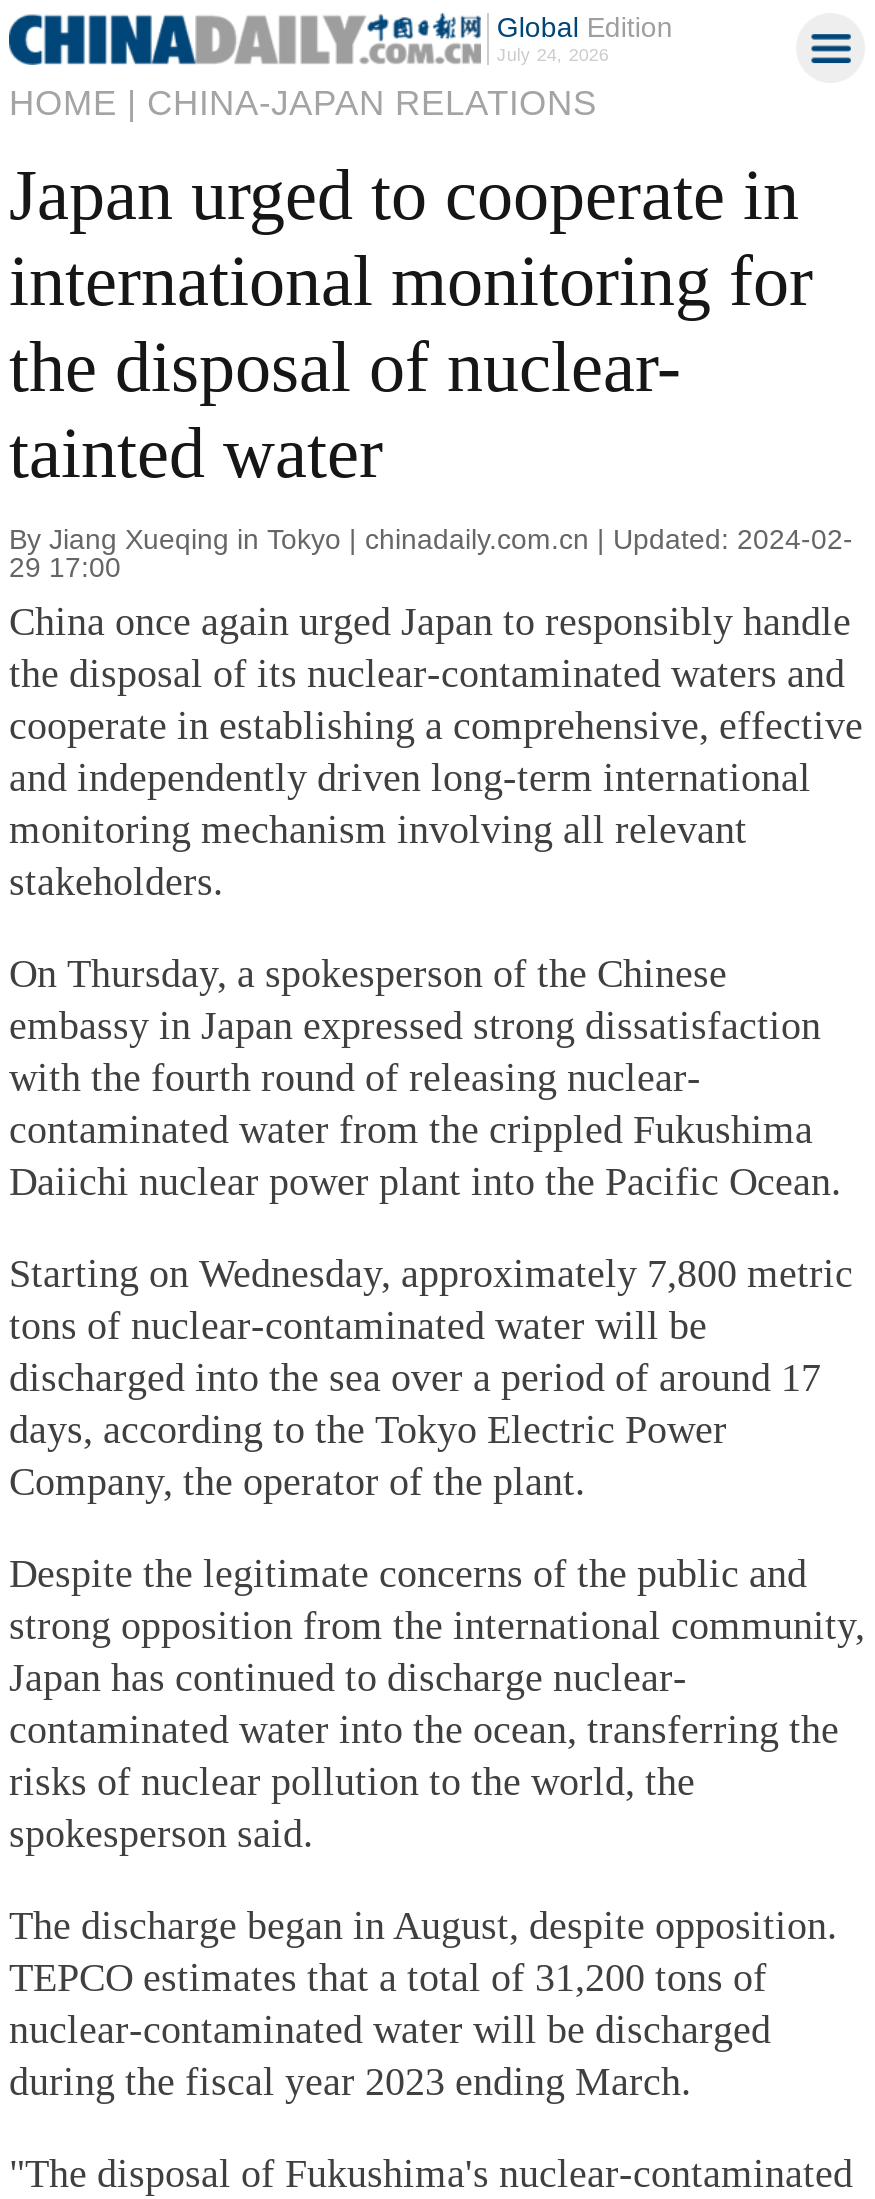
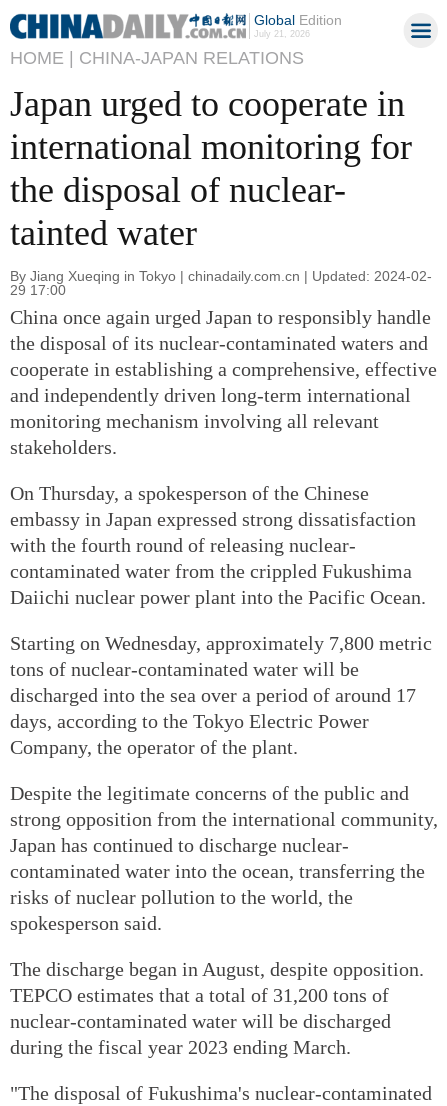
- July 24, 2026
+ July 21, 2026
